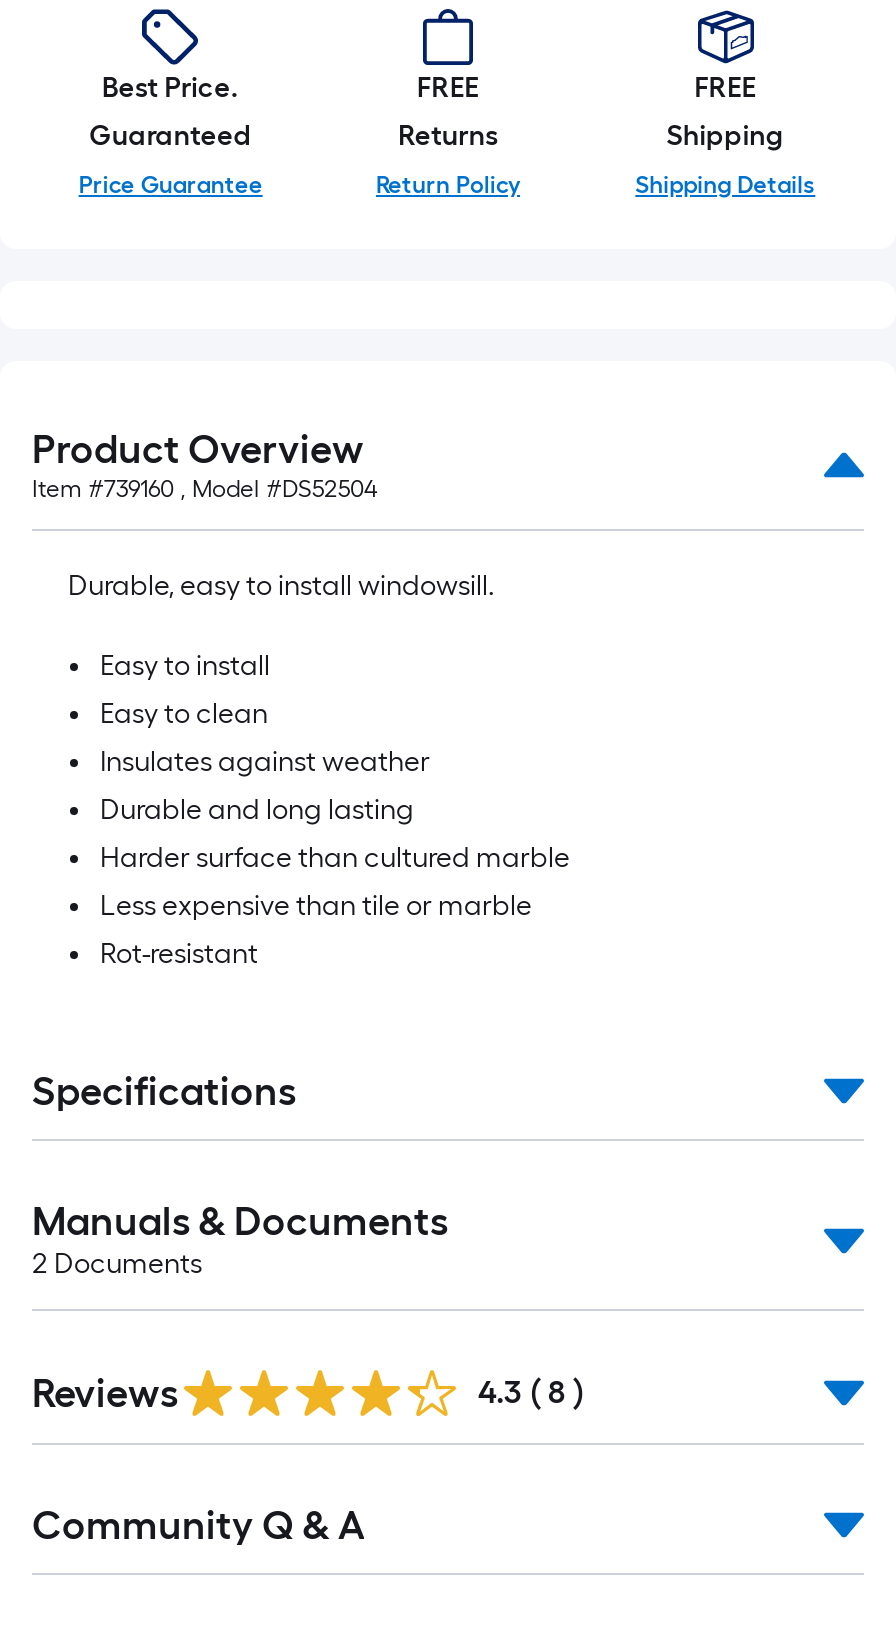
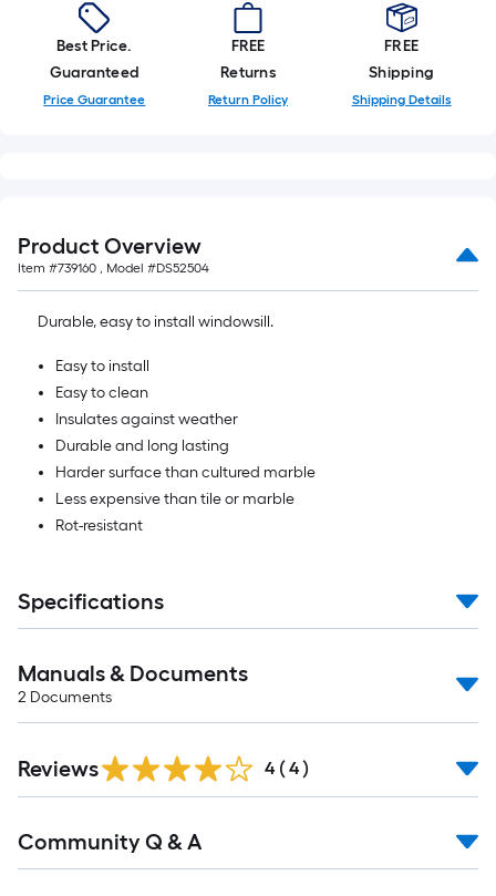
- 4.3 ( 8 )
+ 4 ( 4 )
